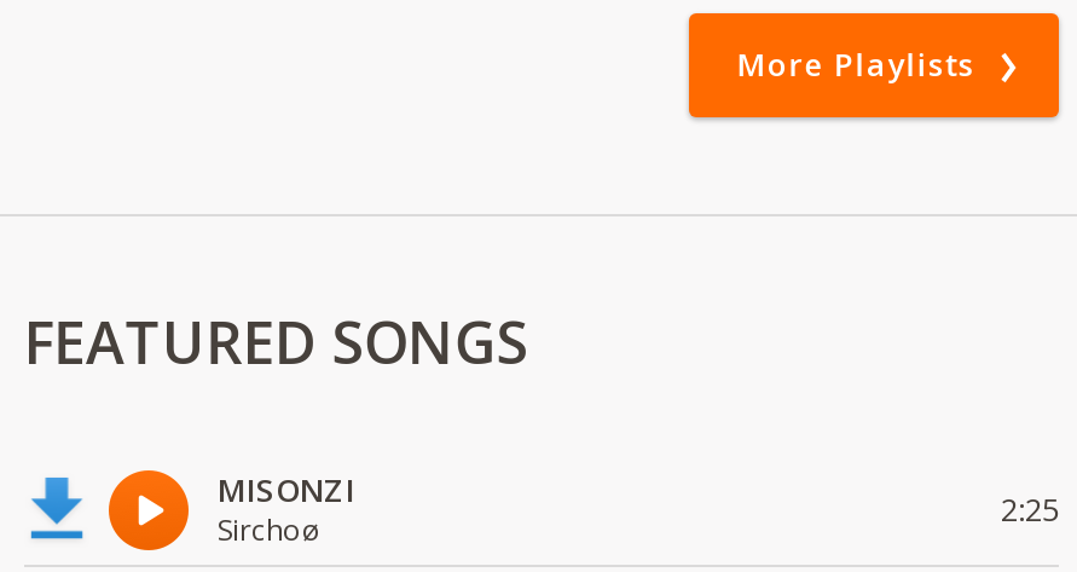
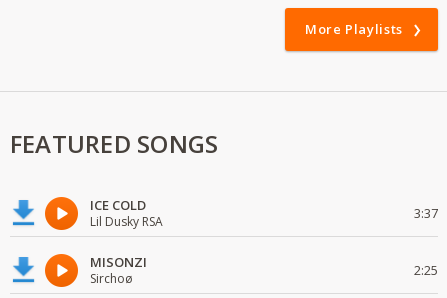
+ ICE COLD
+ Lil Dusky RSA
+ 3:37
